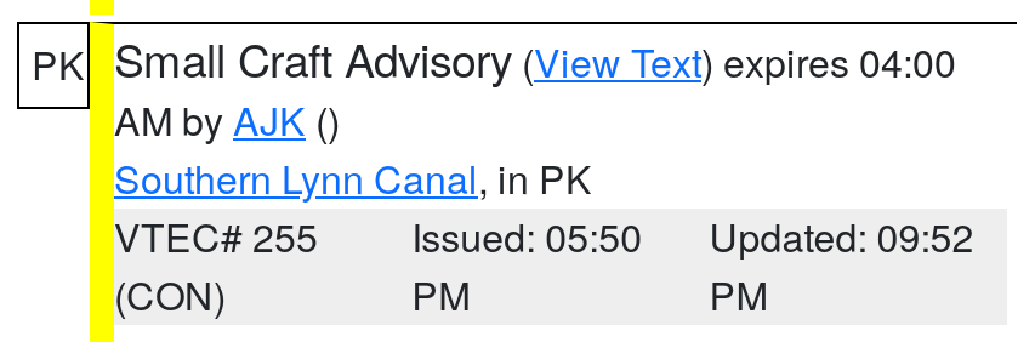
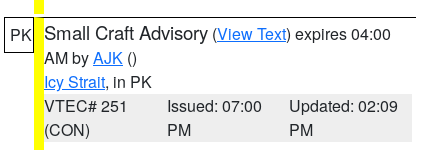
- Southern Lynn Canal, in PK
- VTEC# 255
+ Icy Strait, in PK
+ VTEC# 251

- Issued: 05:50
+ Issued: 07:00

- Updated: 09:52
+ Updated: 02:09
